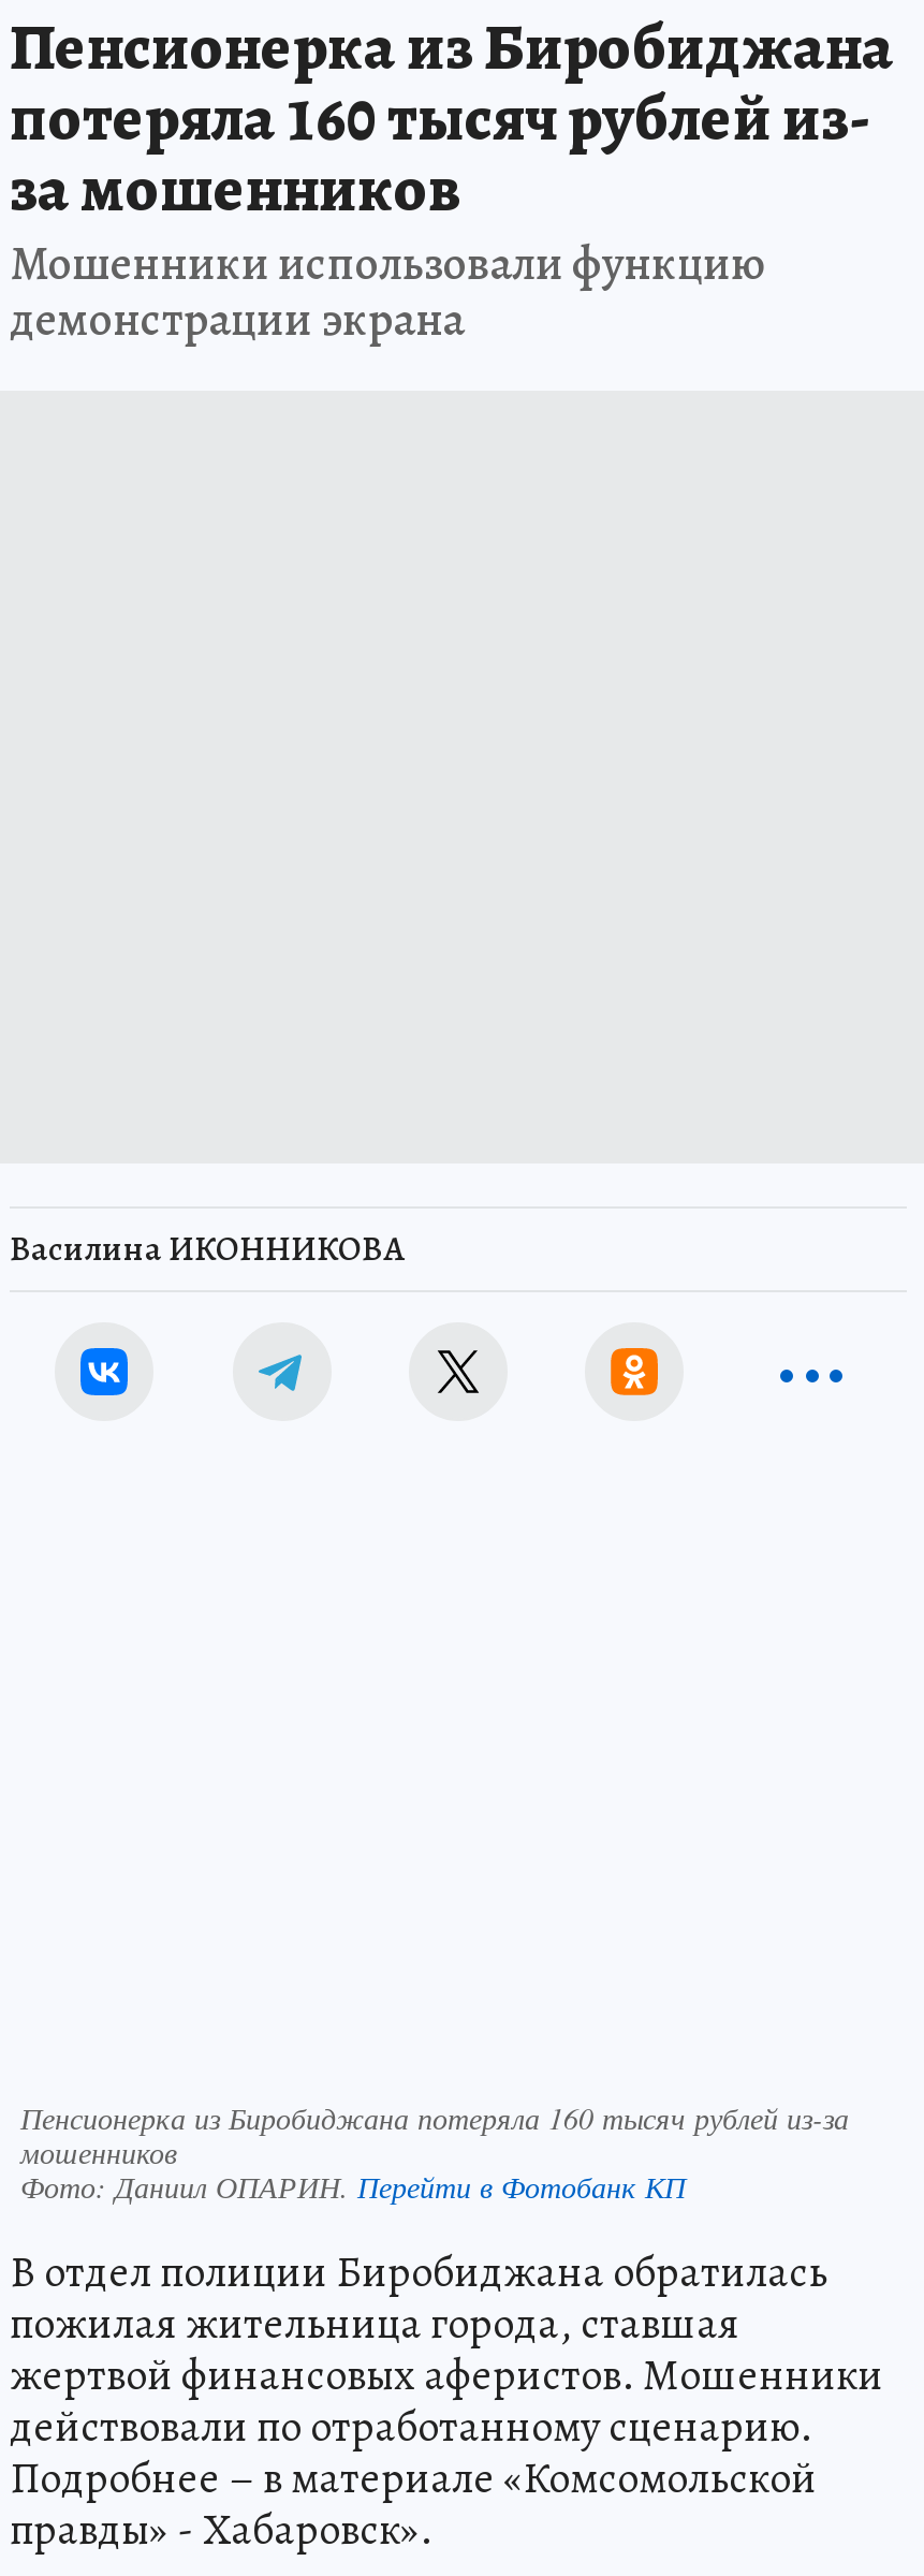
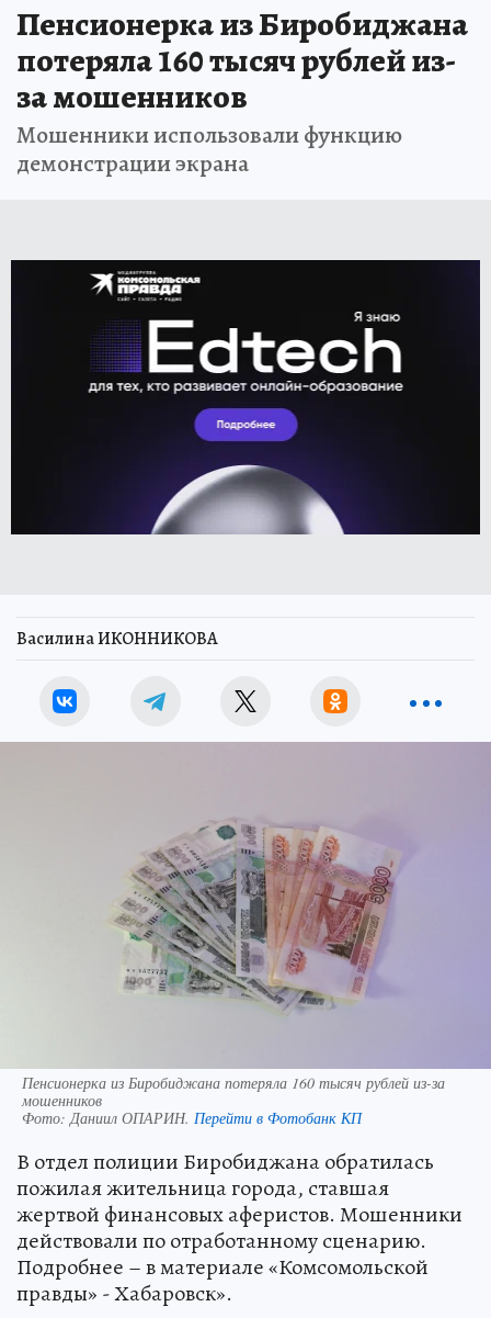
+ [image]

+ [image]
